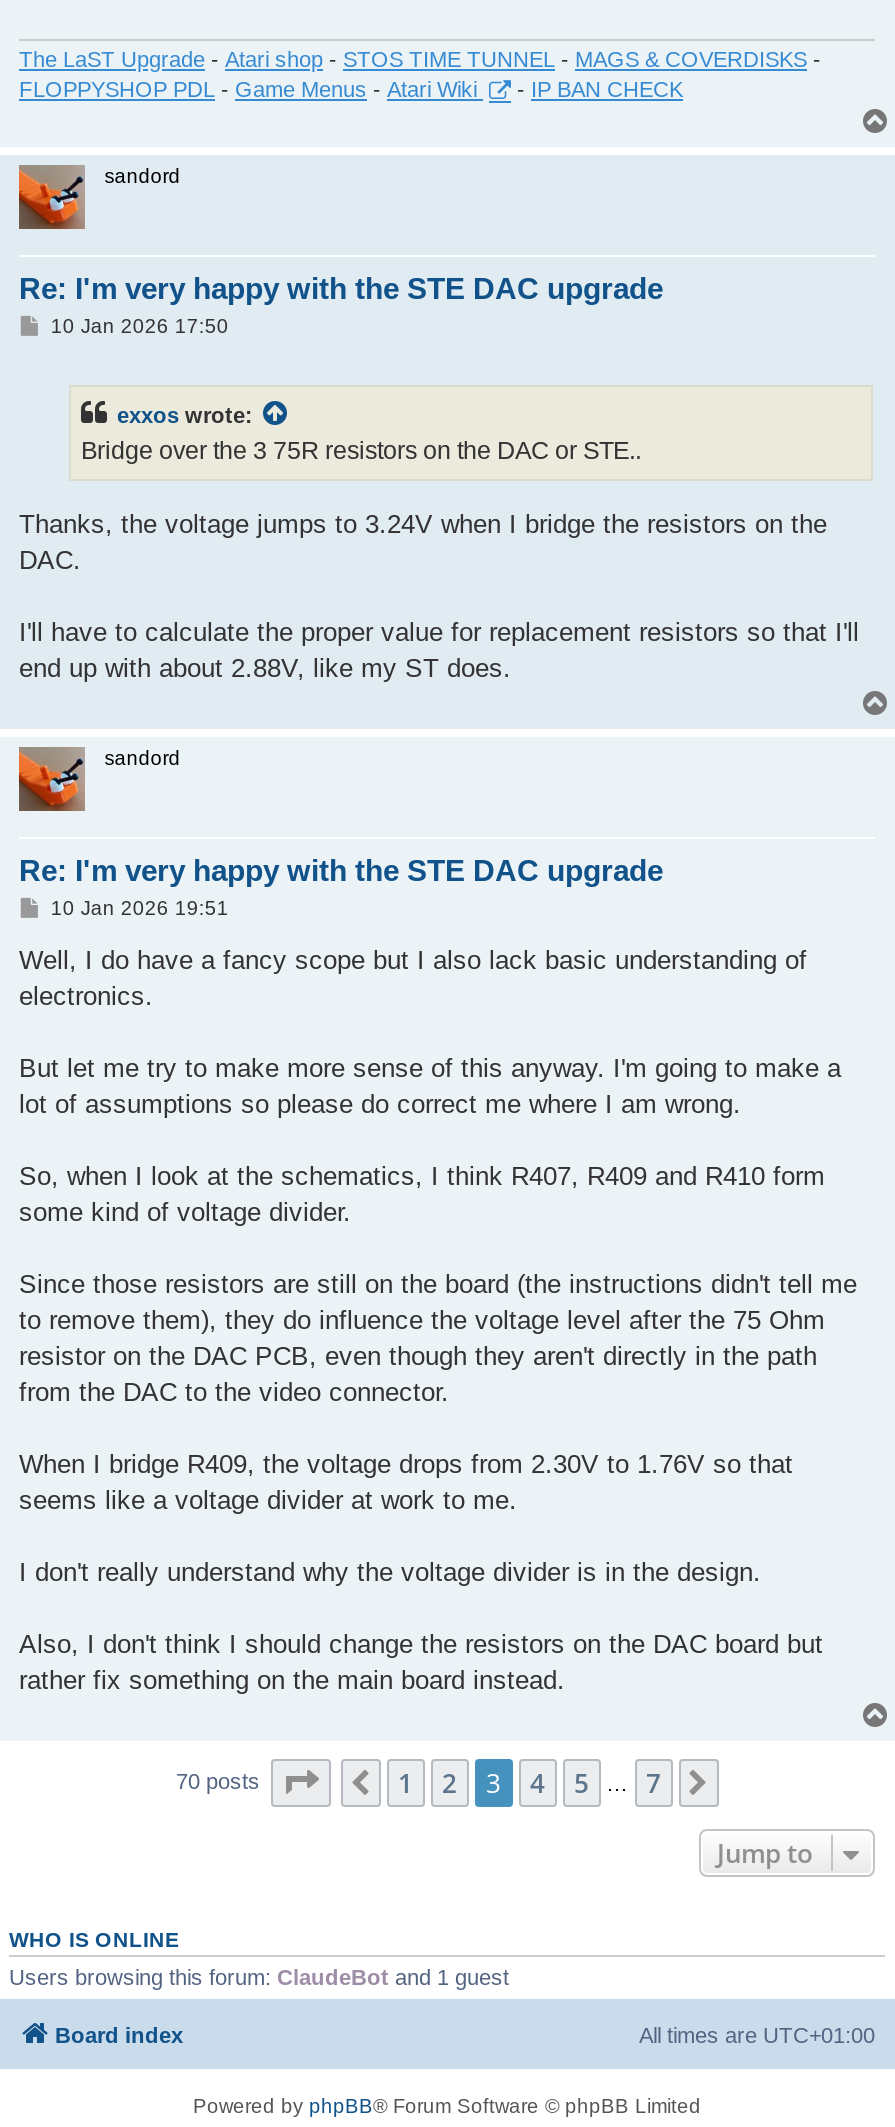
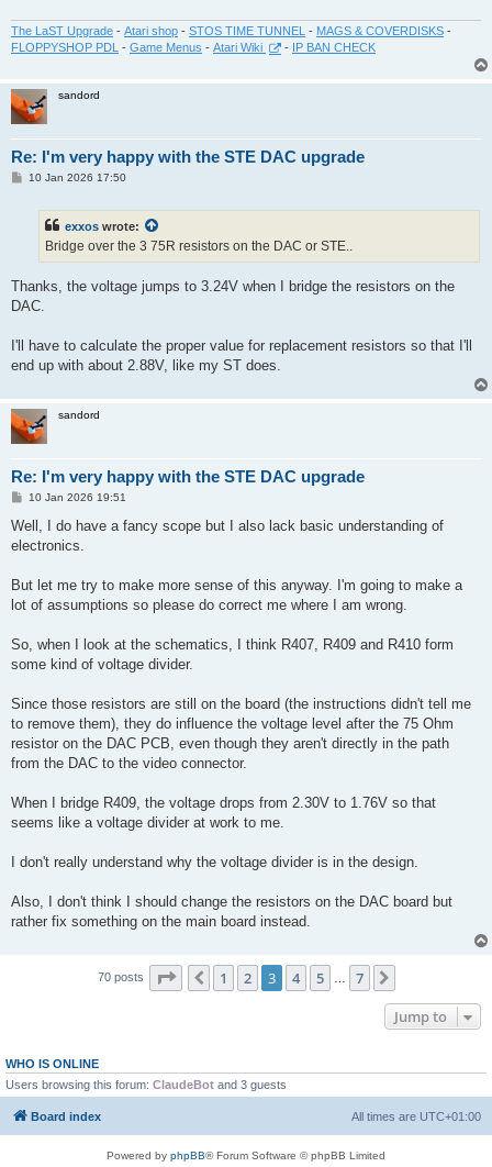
- Users browsing this forum: ClaudeBot and 1 guest
+ Users browsing this forum: ClaudeBot and 3 guests
